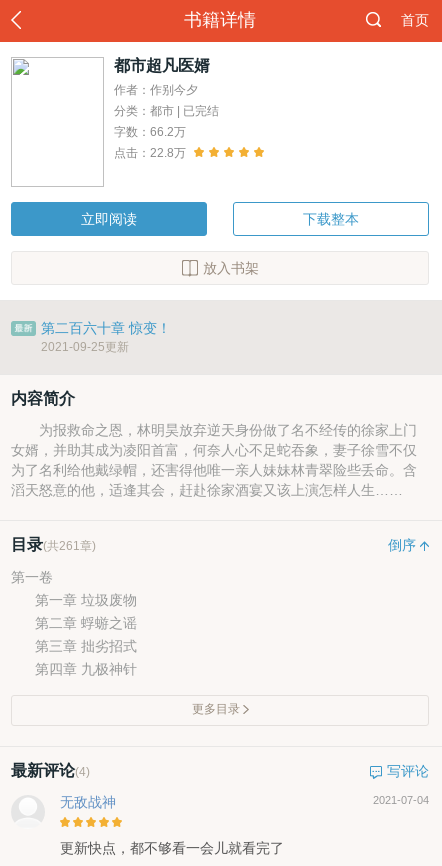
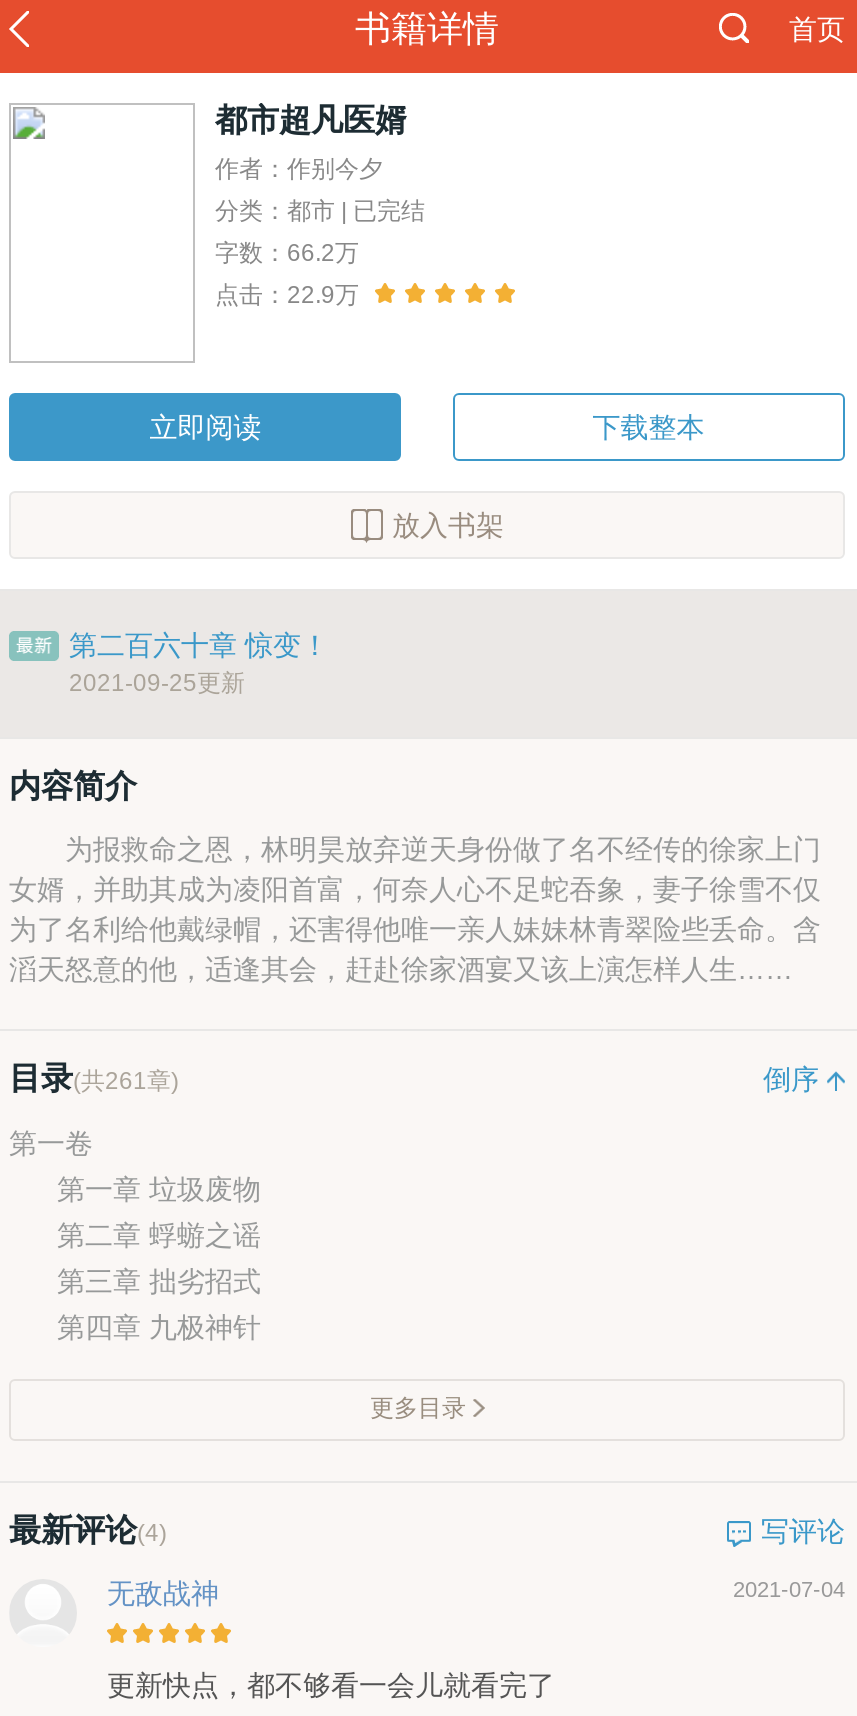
- 点击：22.8万
+ 点击：22.9万
